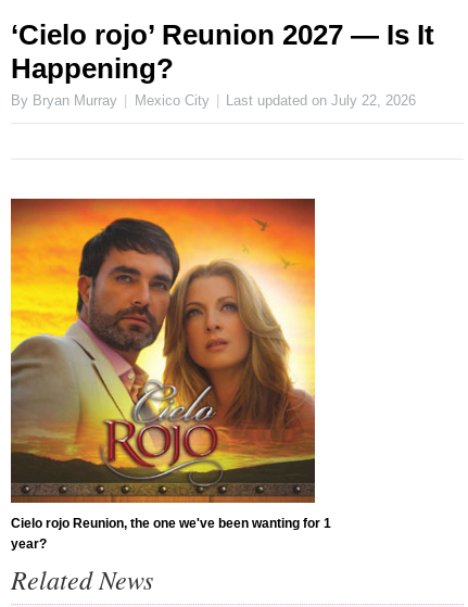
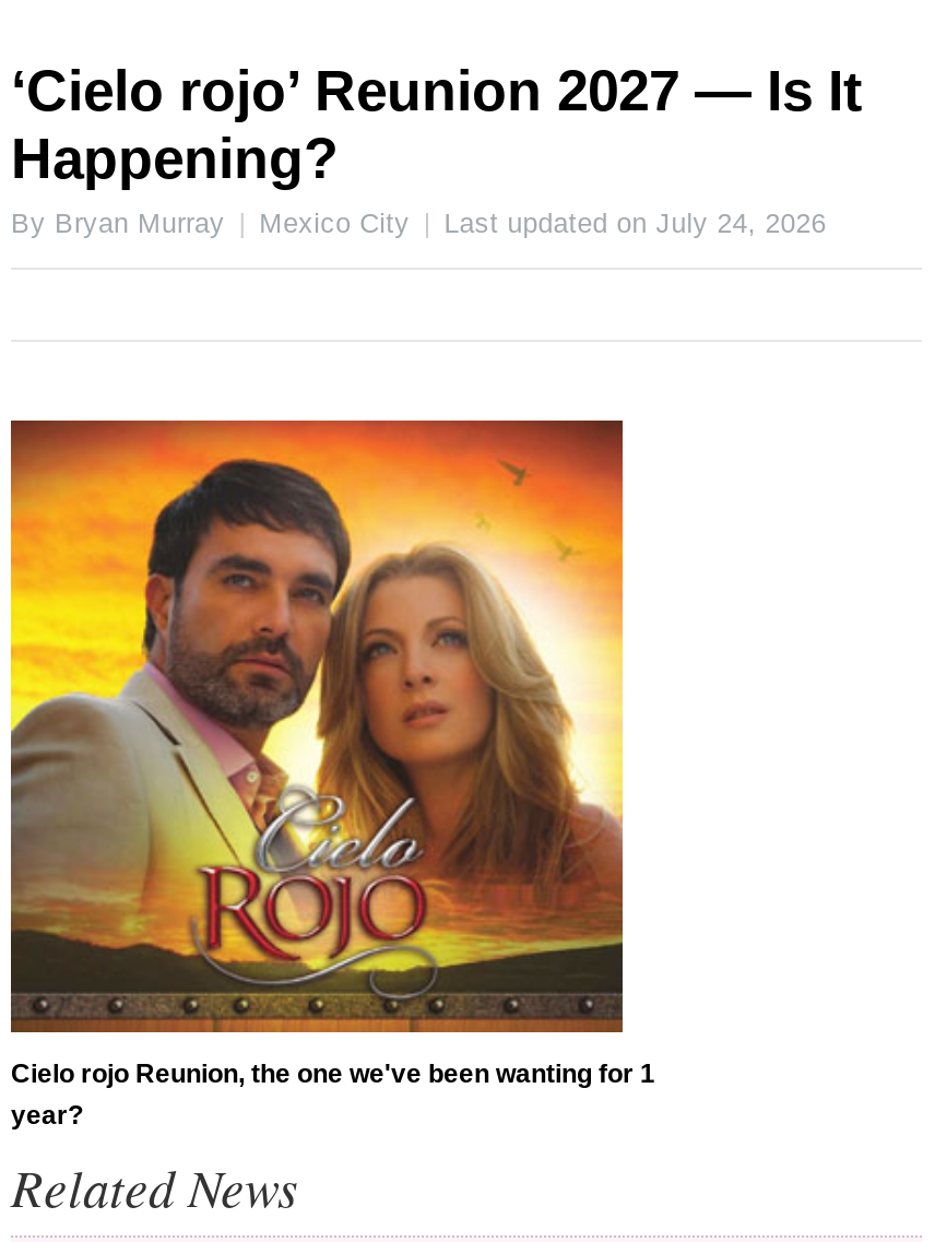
- Last updated on July 22, 2026
+ Last updated on July 24, 2026
